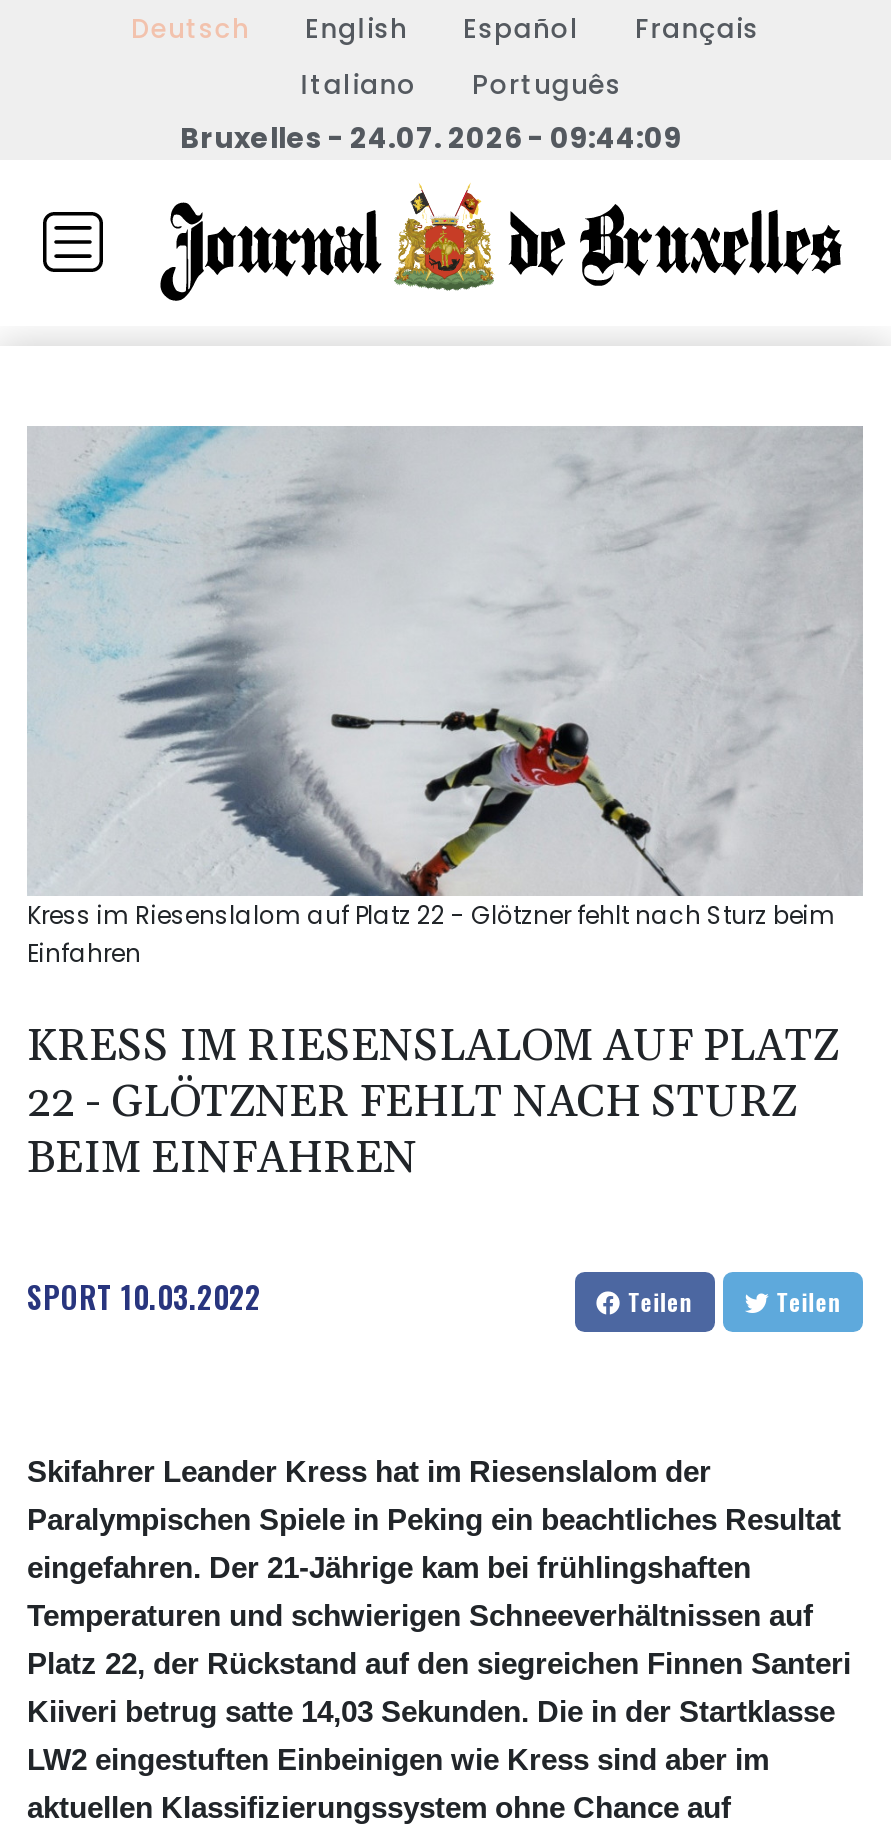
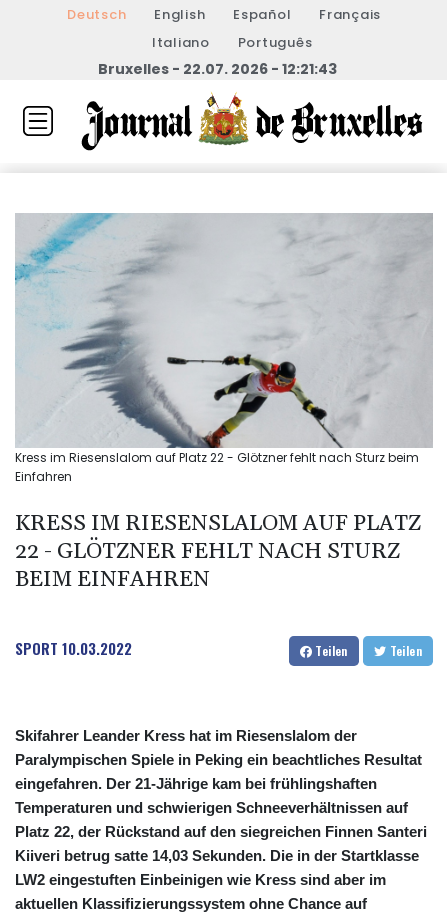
- Bruxelles - 24.07. 2026 - 09:44:09
+ Bruxelles - 22.07. 2026 - 12:21:43
